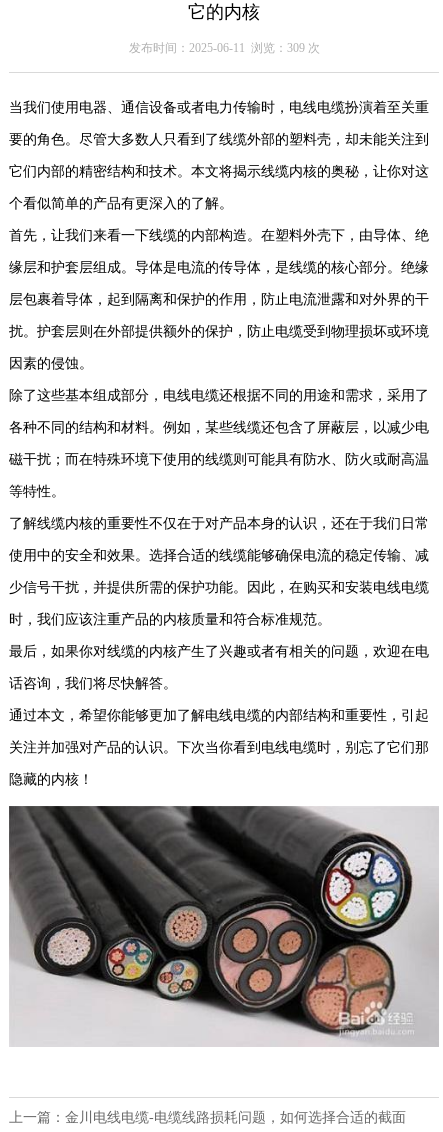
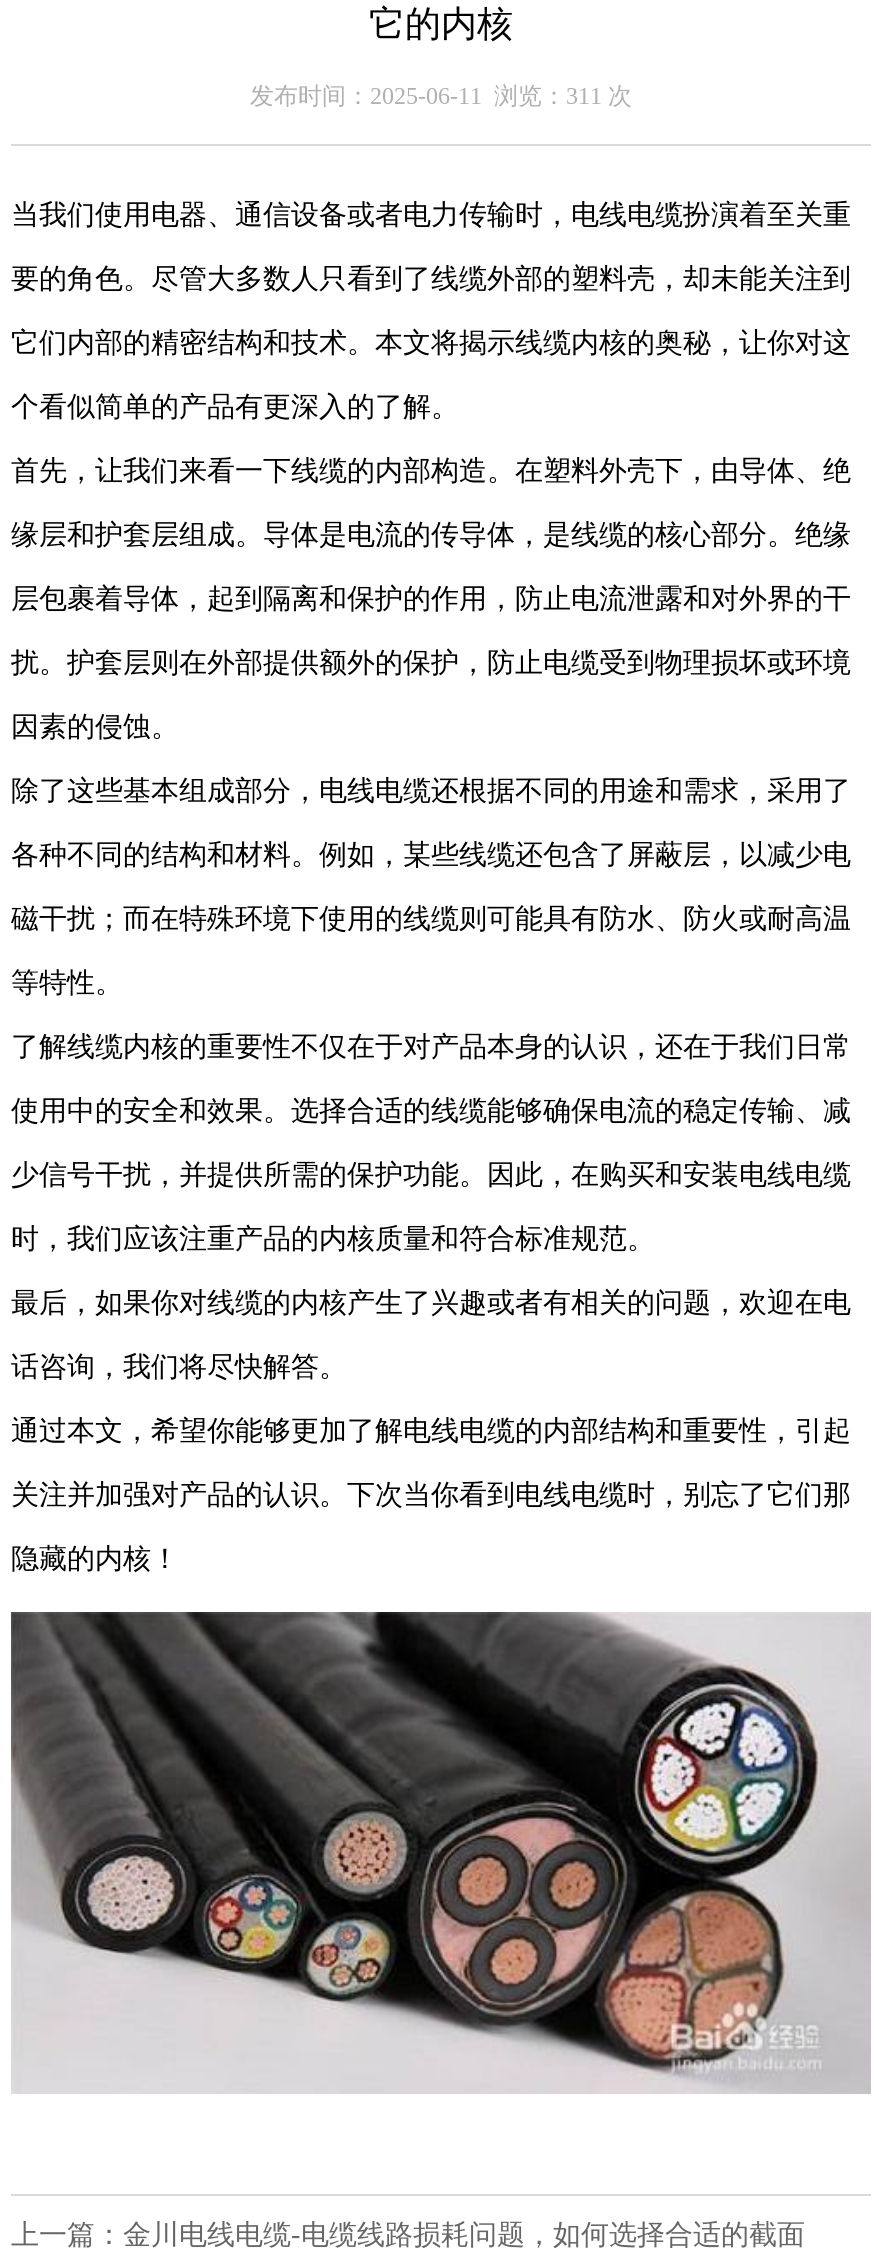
- 发布时间：2025-06-11 浏览：309 次
+ 发布时间：2025-06-11 浏览：311 次
